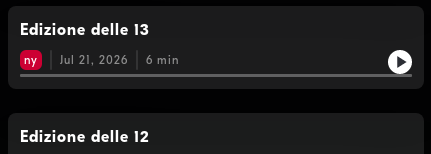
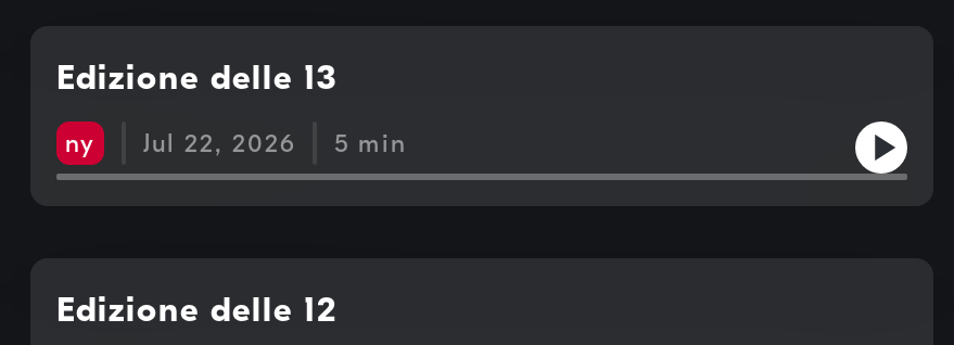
- Jul 21, 2026
+ Jul 22, 2026

- 6 min
+ 5 min
